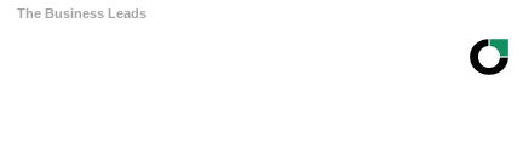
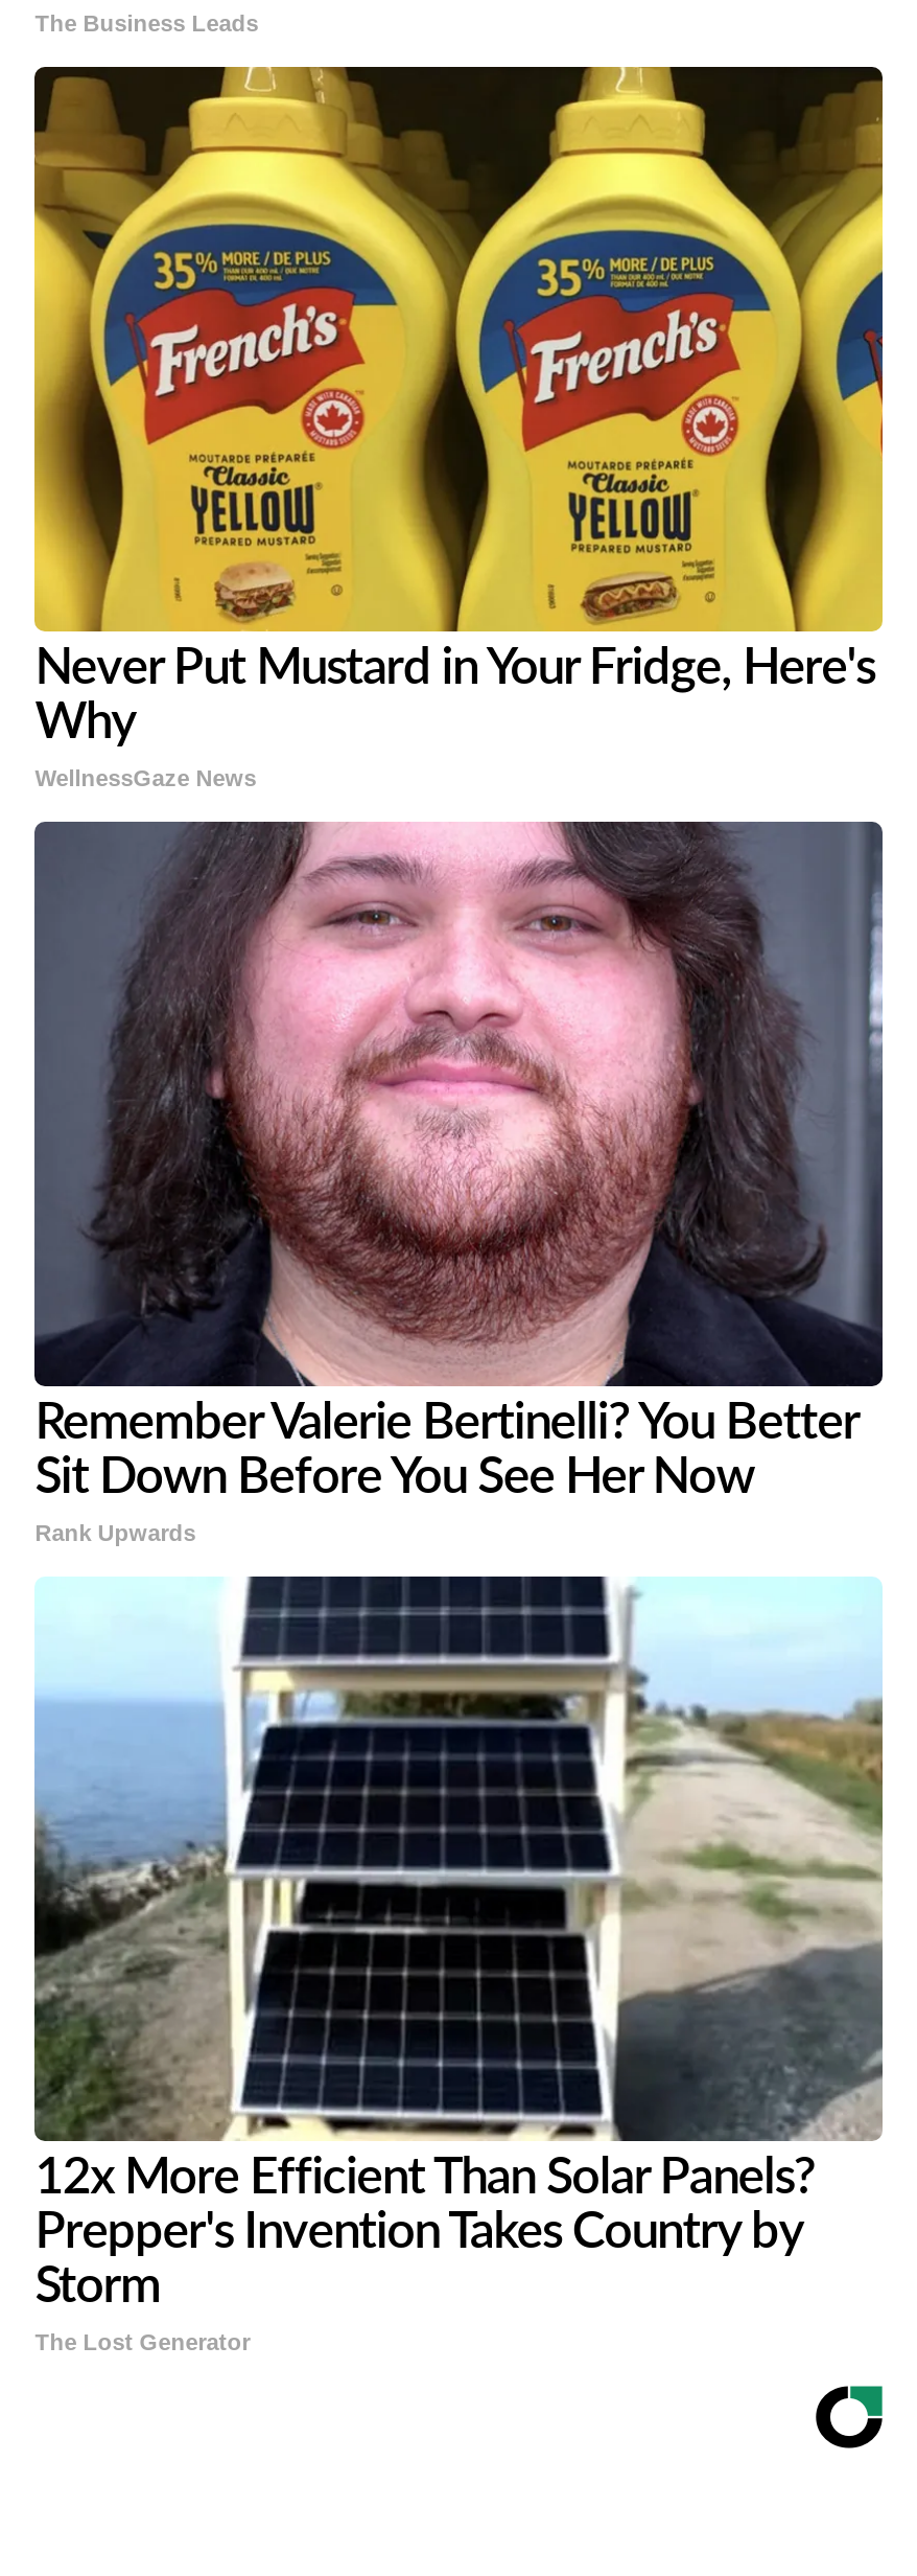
+ [image]
+ Never Put Mustard in Your Fridge, Here's
+ Why
+ WellnessGaze News

+ [image]
+ Remember Valerie Bertinelli? You Better
+ Sit Down Before You See Her Now
+ Rank Upwards

+ [image]
+ 12x More Efficient Than Solar Panels?
+ Prepper's Invention Takes Country by
+ Storm
+ The Lost Generator
